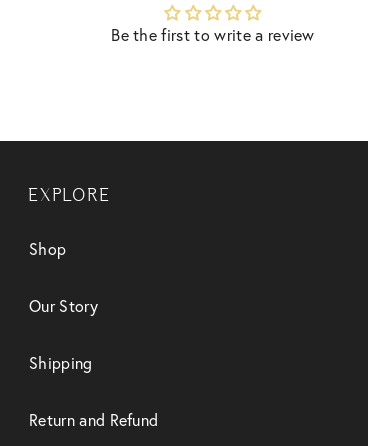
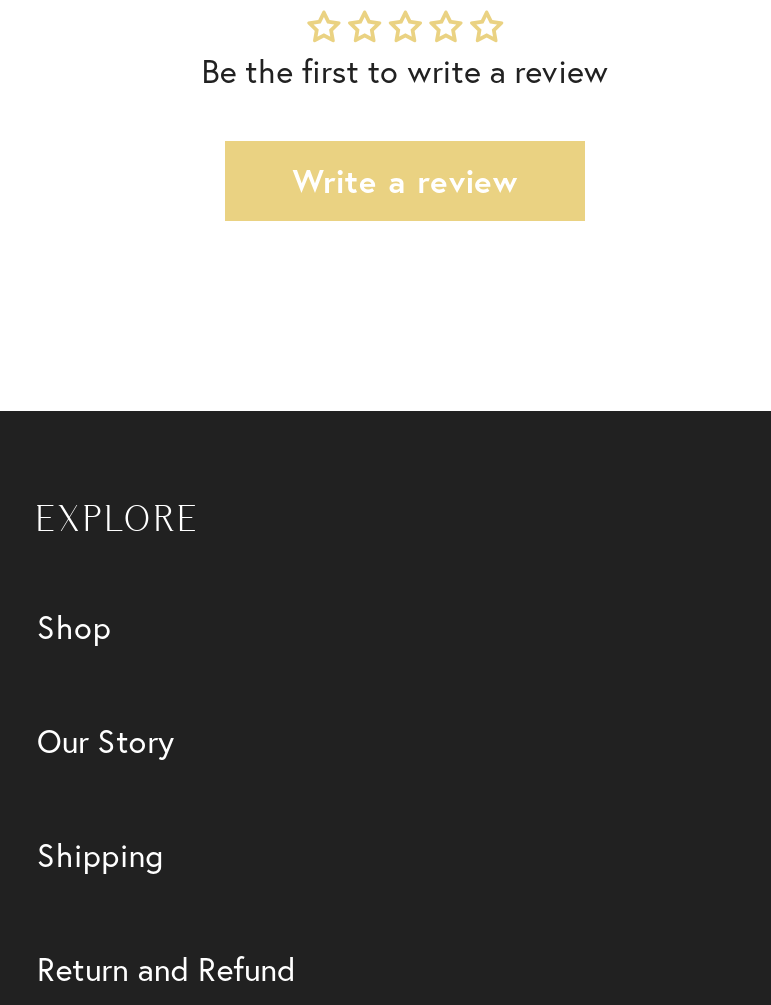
+ Write a review
